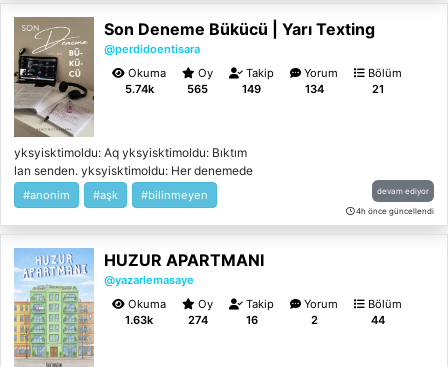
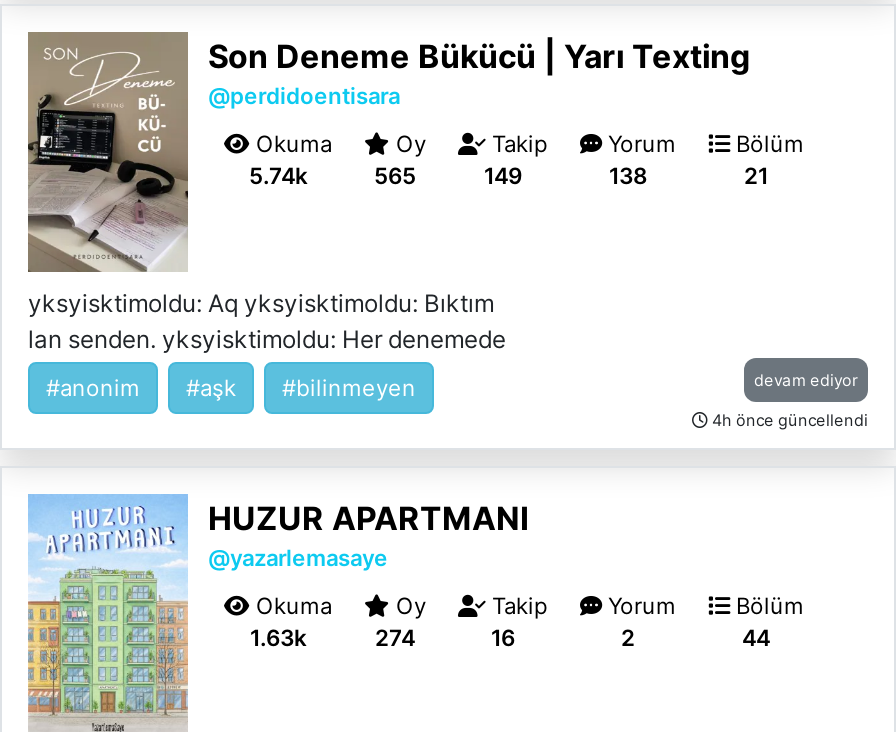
- 134
+ 138
